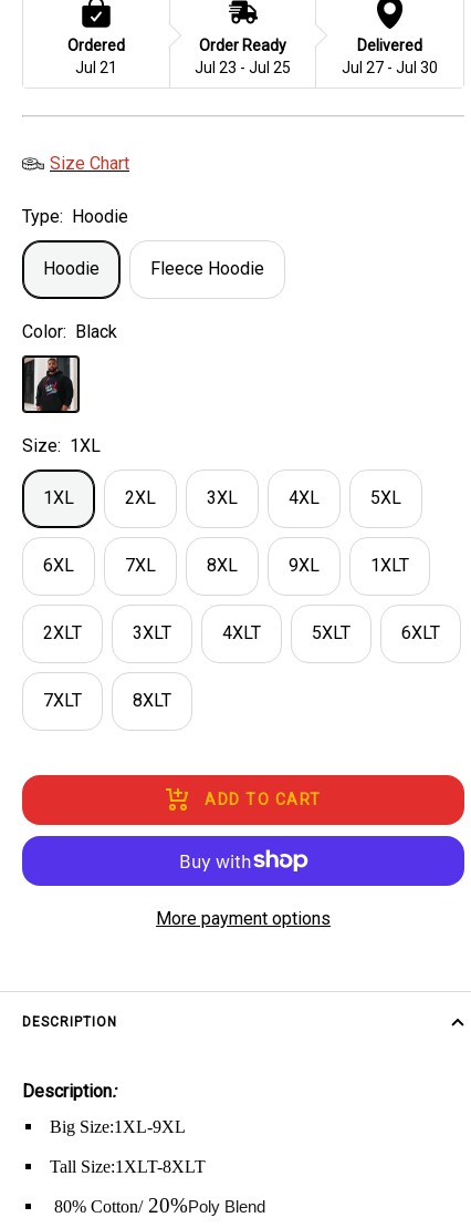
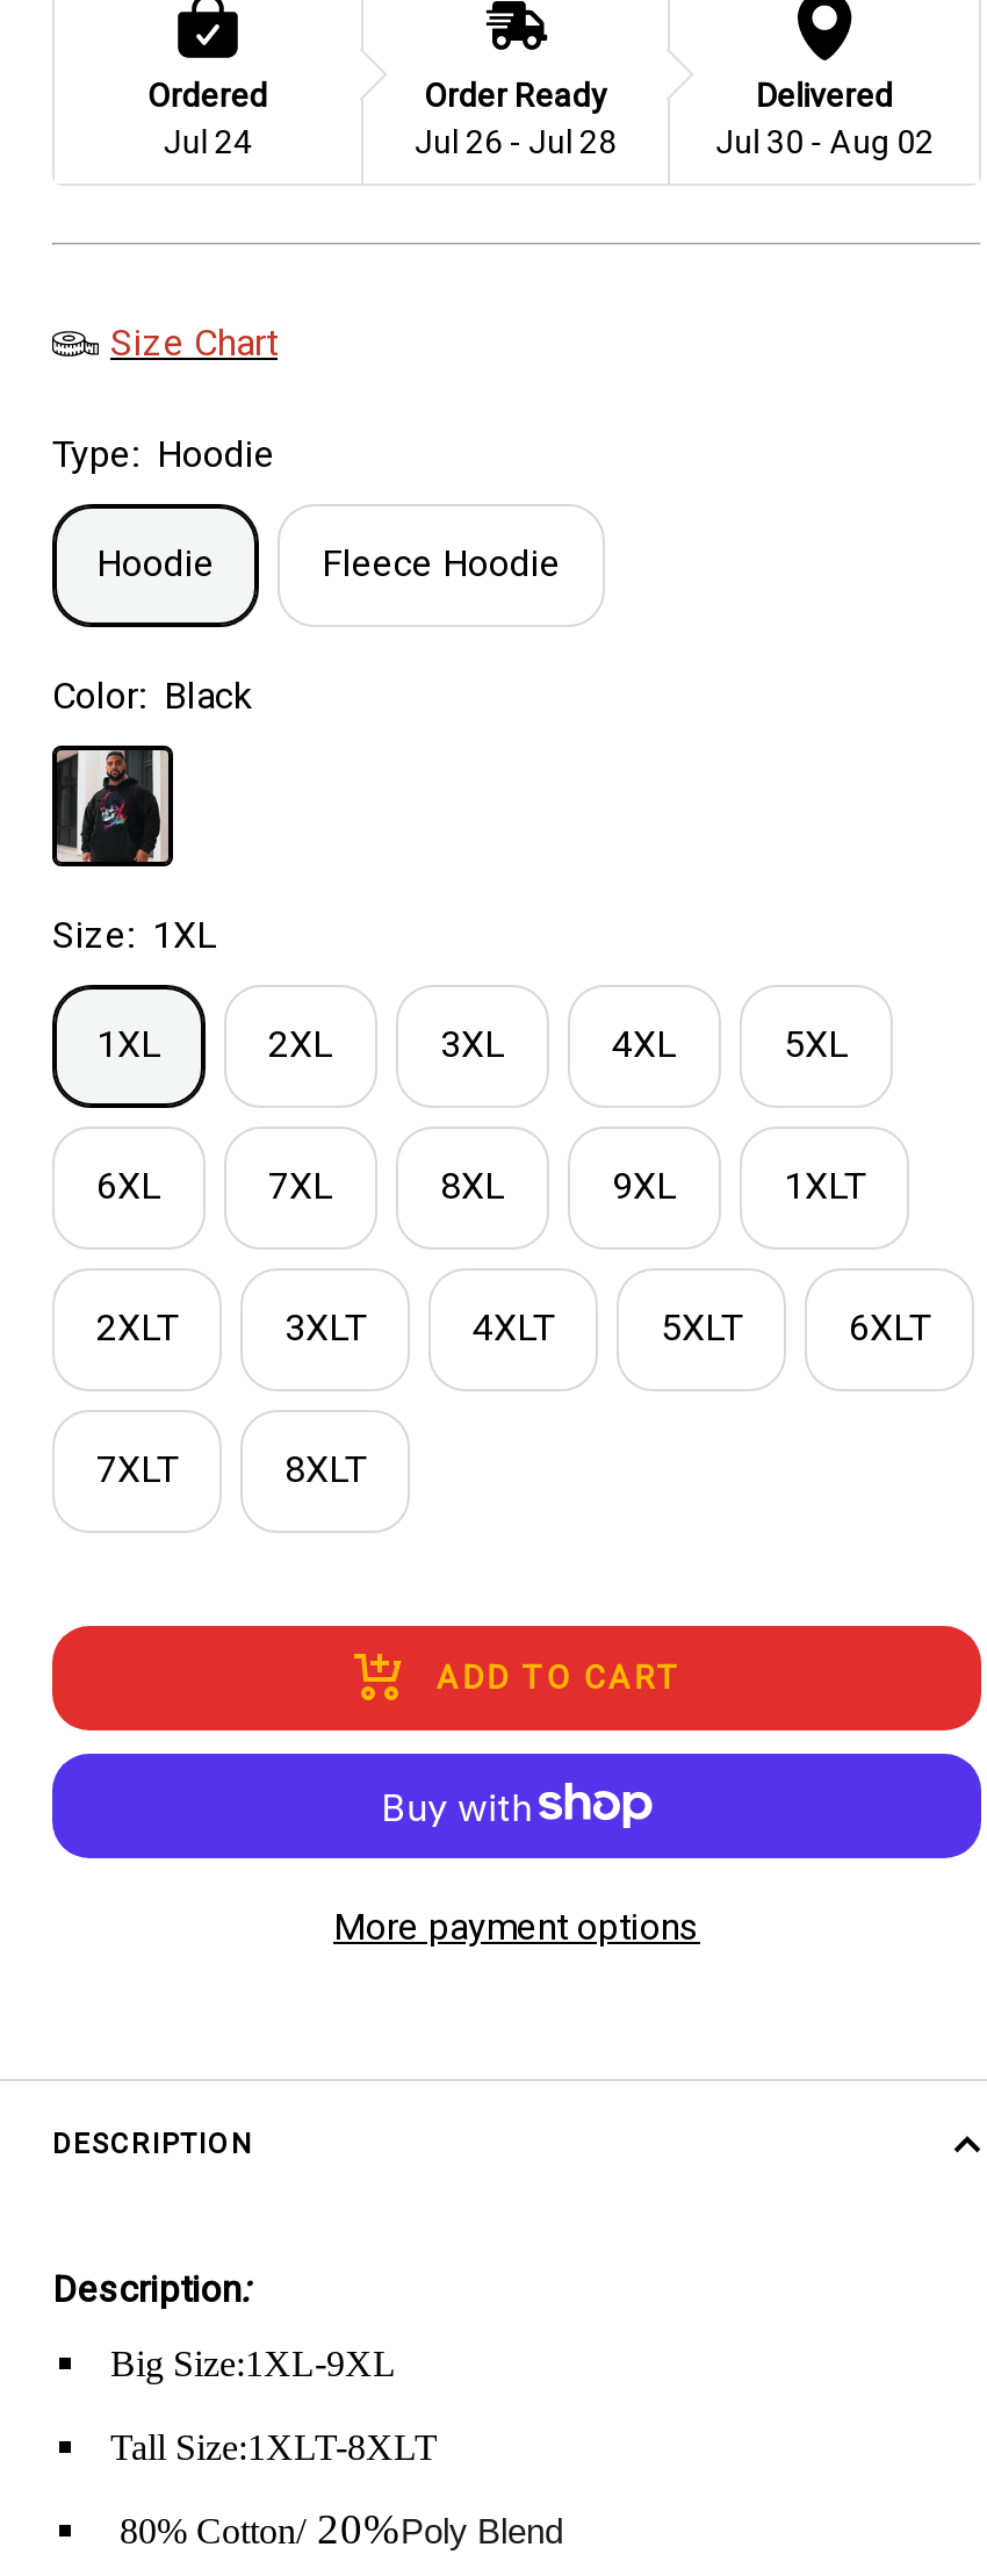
- Jul 21
+ Jul 24

- Jul 23 - Jul 25
+ Jul 26 - Jul 28

- Jul 27 - Jul 30
+ Jul 30 - Aug 02
